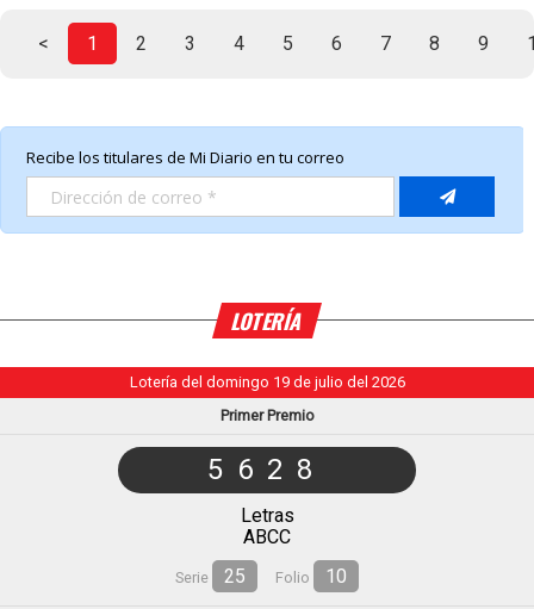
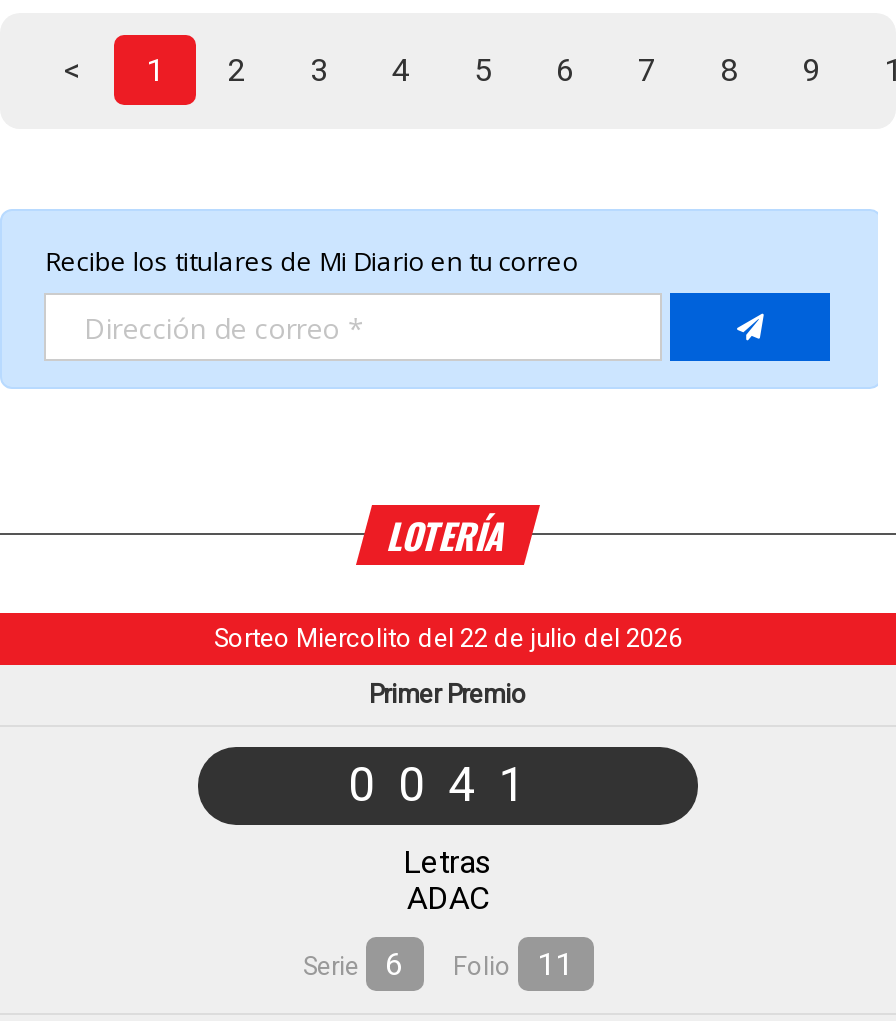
- Lotería del domingo 19 de julio del 2026
+ Sorteo Miercolito del 22 de julio del 2026

- 5628
+ 0041

- ABCC
+ ADAC

- 25
+ 6

- 10
+ 11
